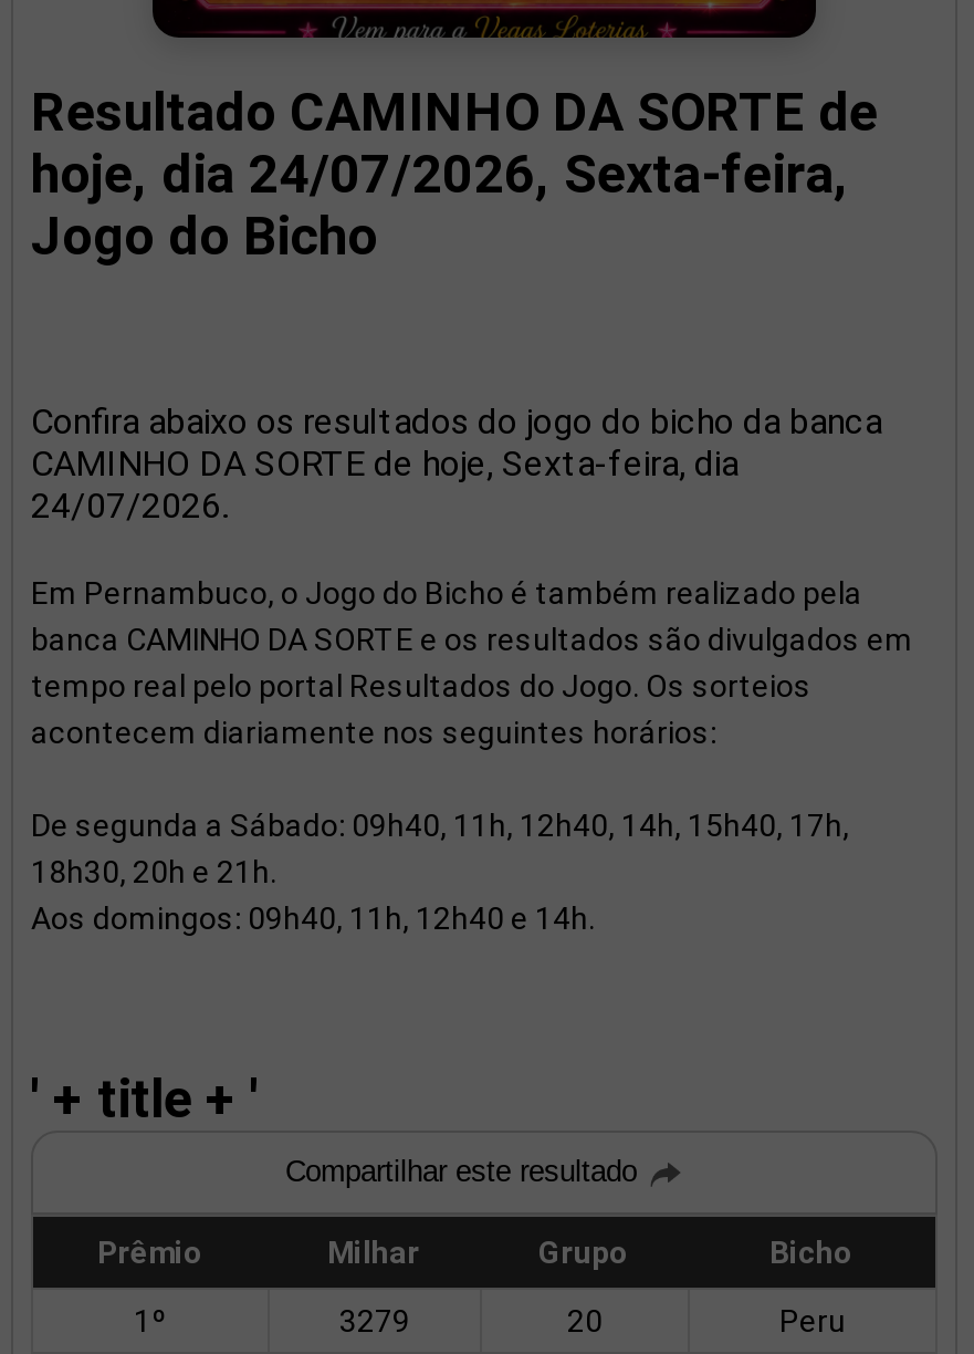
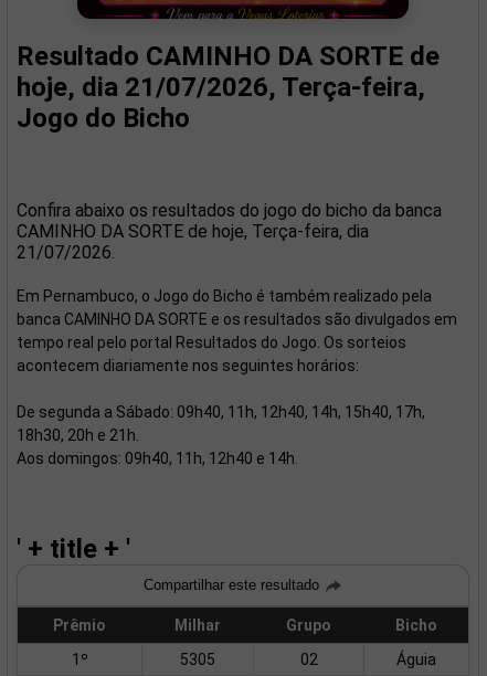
- hoje, dia 24/07/2026, Sexta-feira,
+ hoje, dia 21/07/2026, Terça-feira,

- CAMINHO DA SORTE de hoje, Sexta-feira, dia
+ CAMINHO DA SORTE de hoje, Terça-feira, dia

- 24/07/2026.
+ 21/07/2026.

- 3279
- 20
- Peru
+ 5305
+ 02
+ Águia
